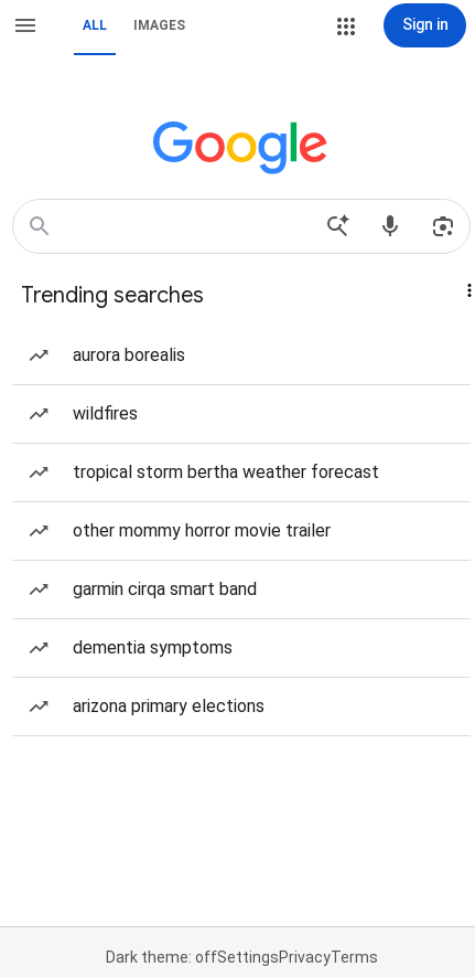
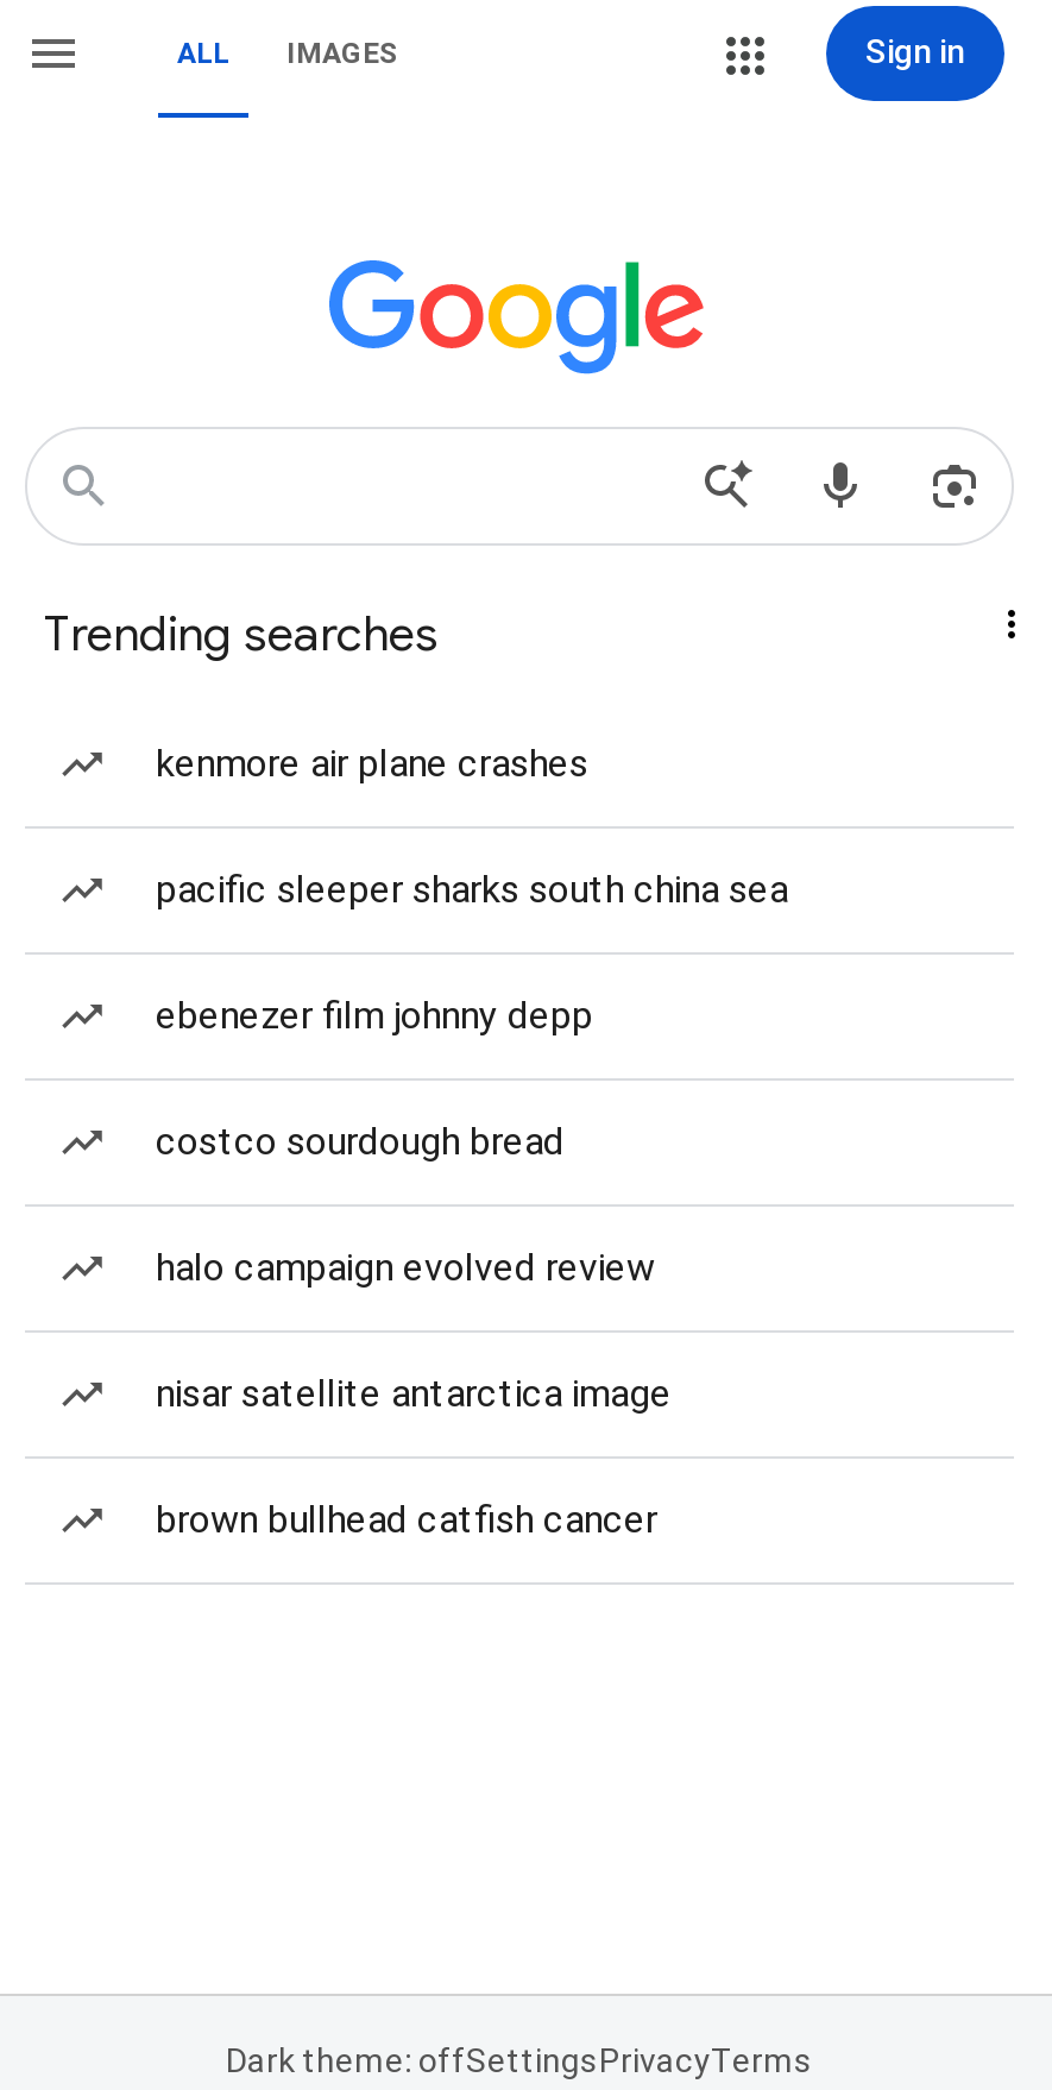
- aurora borealis
+ kenmore air plane crashes

- wildfires
+ pacific sleeper sharks south china sea

- tropical storm bertha weather forecast
+ ebenezer film johnny depp

- other mommy horror movie trailer
+ costco sourdough bread

- garmin cirqa smart band
+ halo campaign evolved review

- dementia symptoms
+ nisar satellite antarctica image

- arizona primary elections
+ brown bullhead catfish cancer
